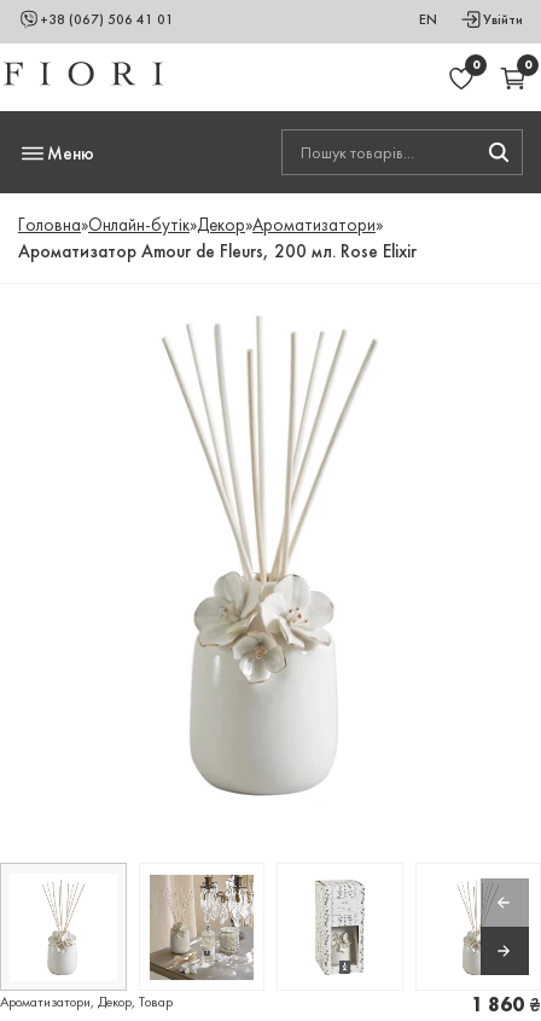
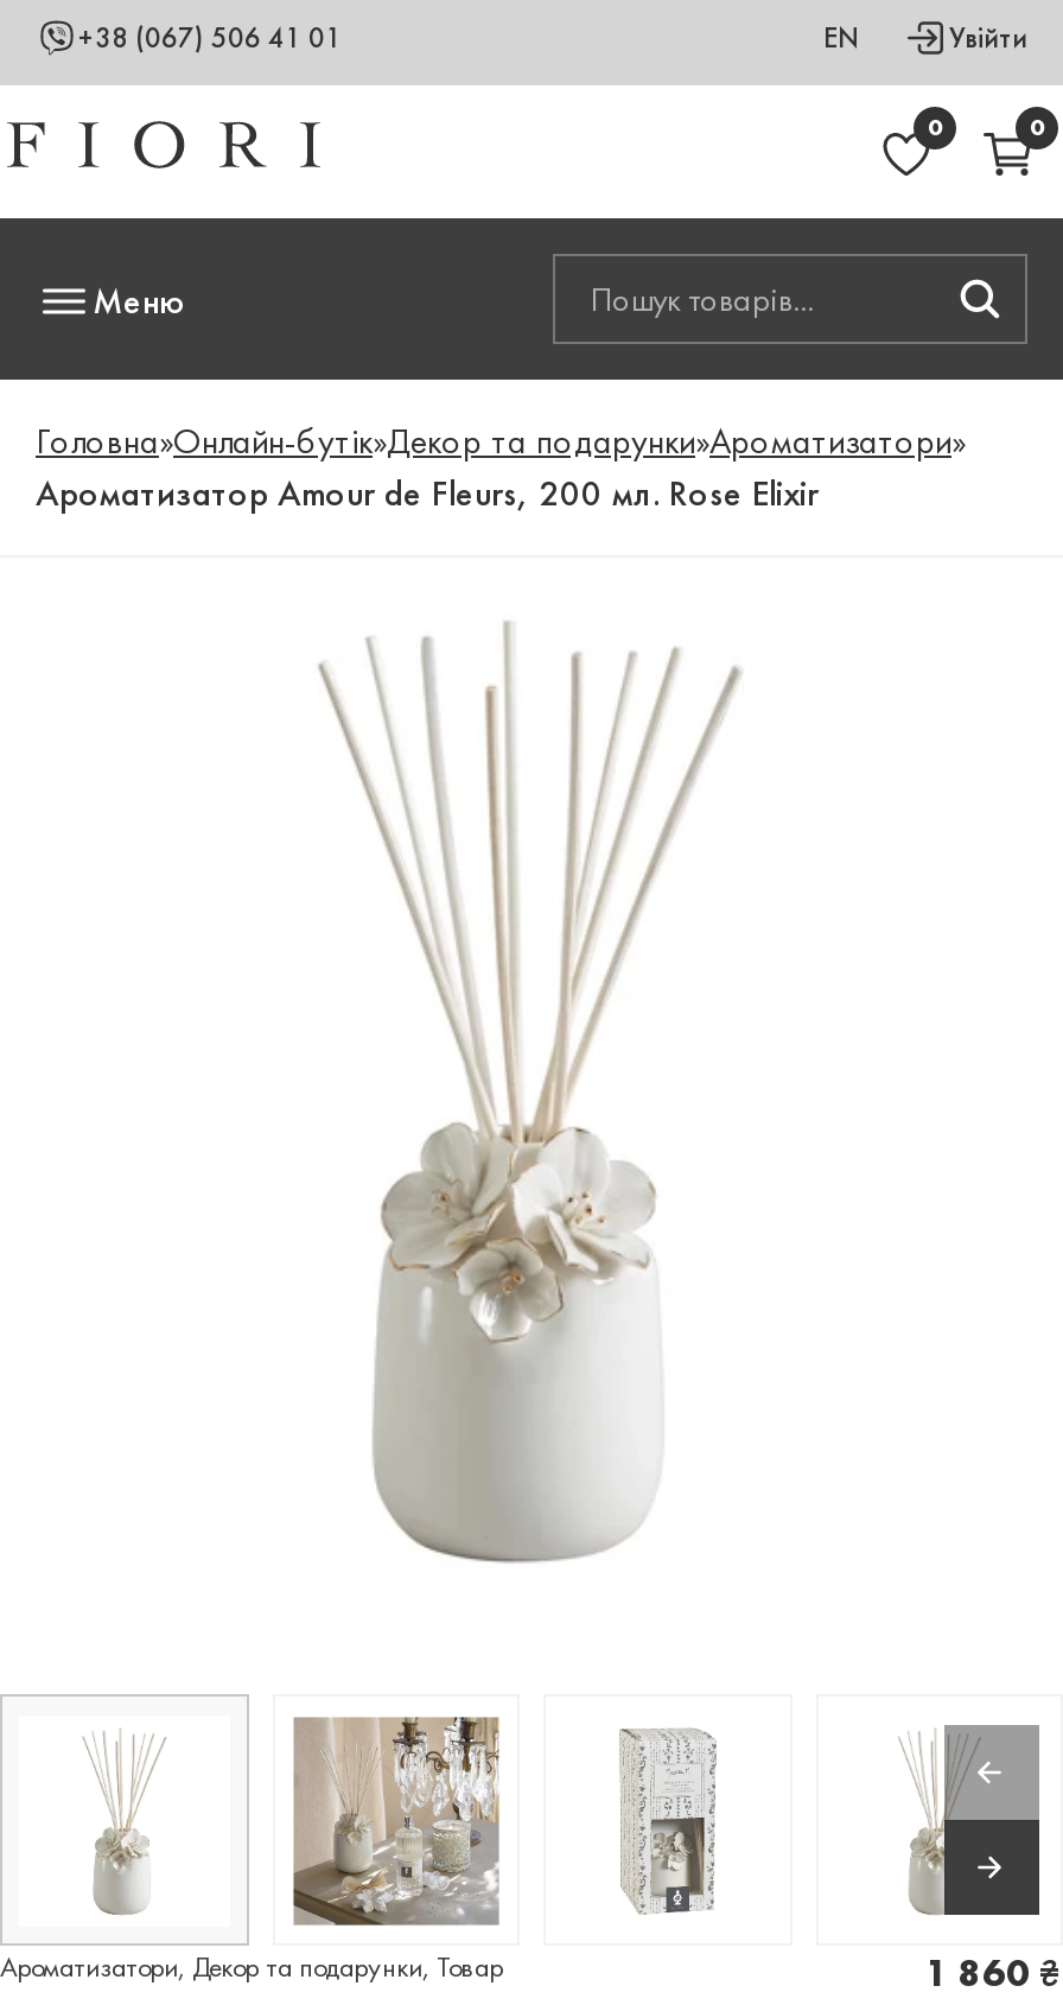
- Головна»Онлайн-бутік»Декор»Ароматизатори»
+ Головна»Онлайн-бутік»Декор та подарунки»Ароматизатори»

- Ароматизатори, Декор, Товар
+ Ароматизатори, Декор та подарунки, Товар
